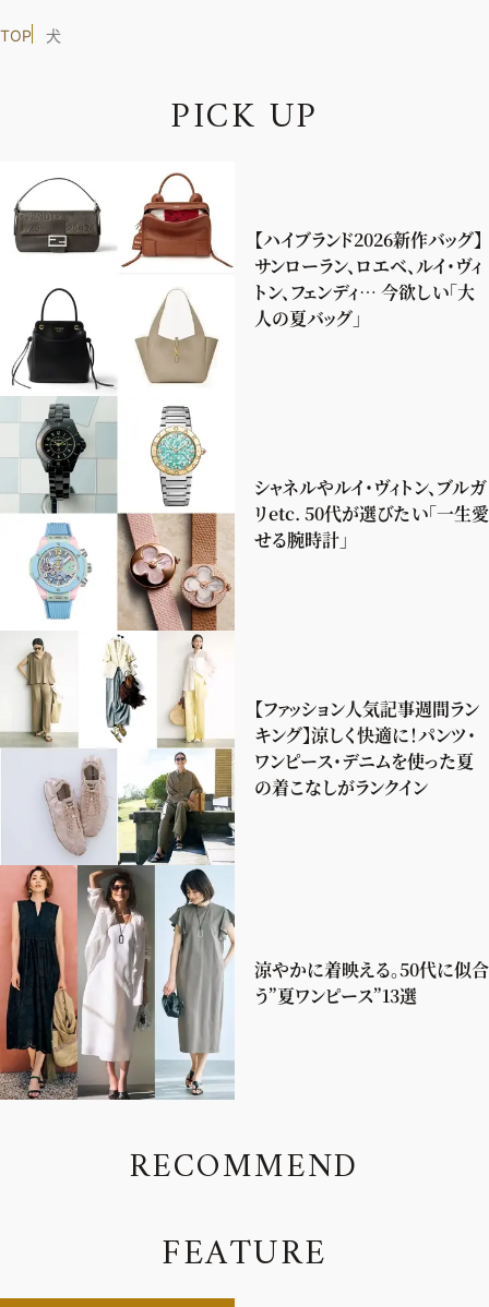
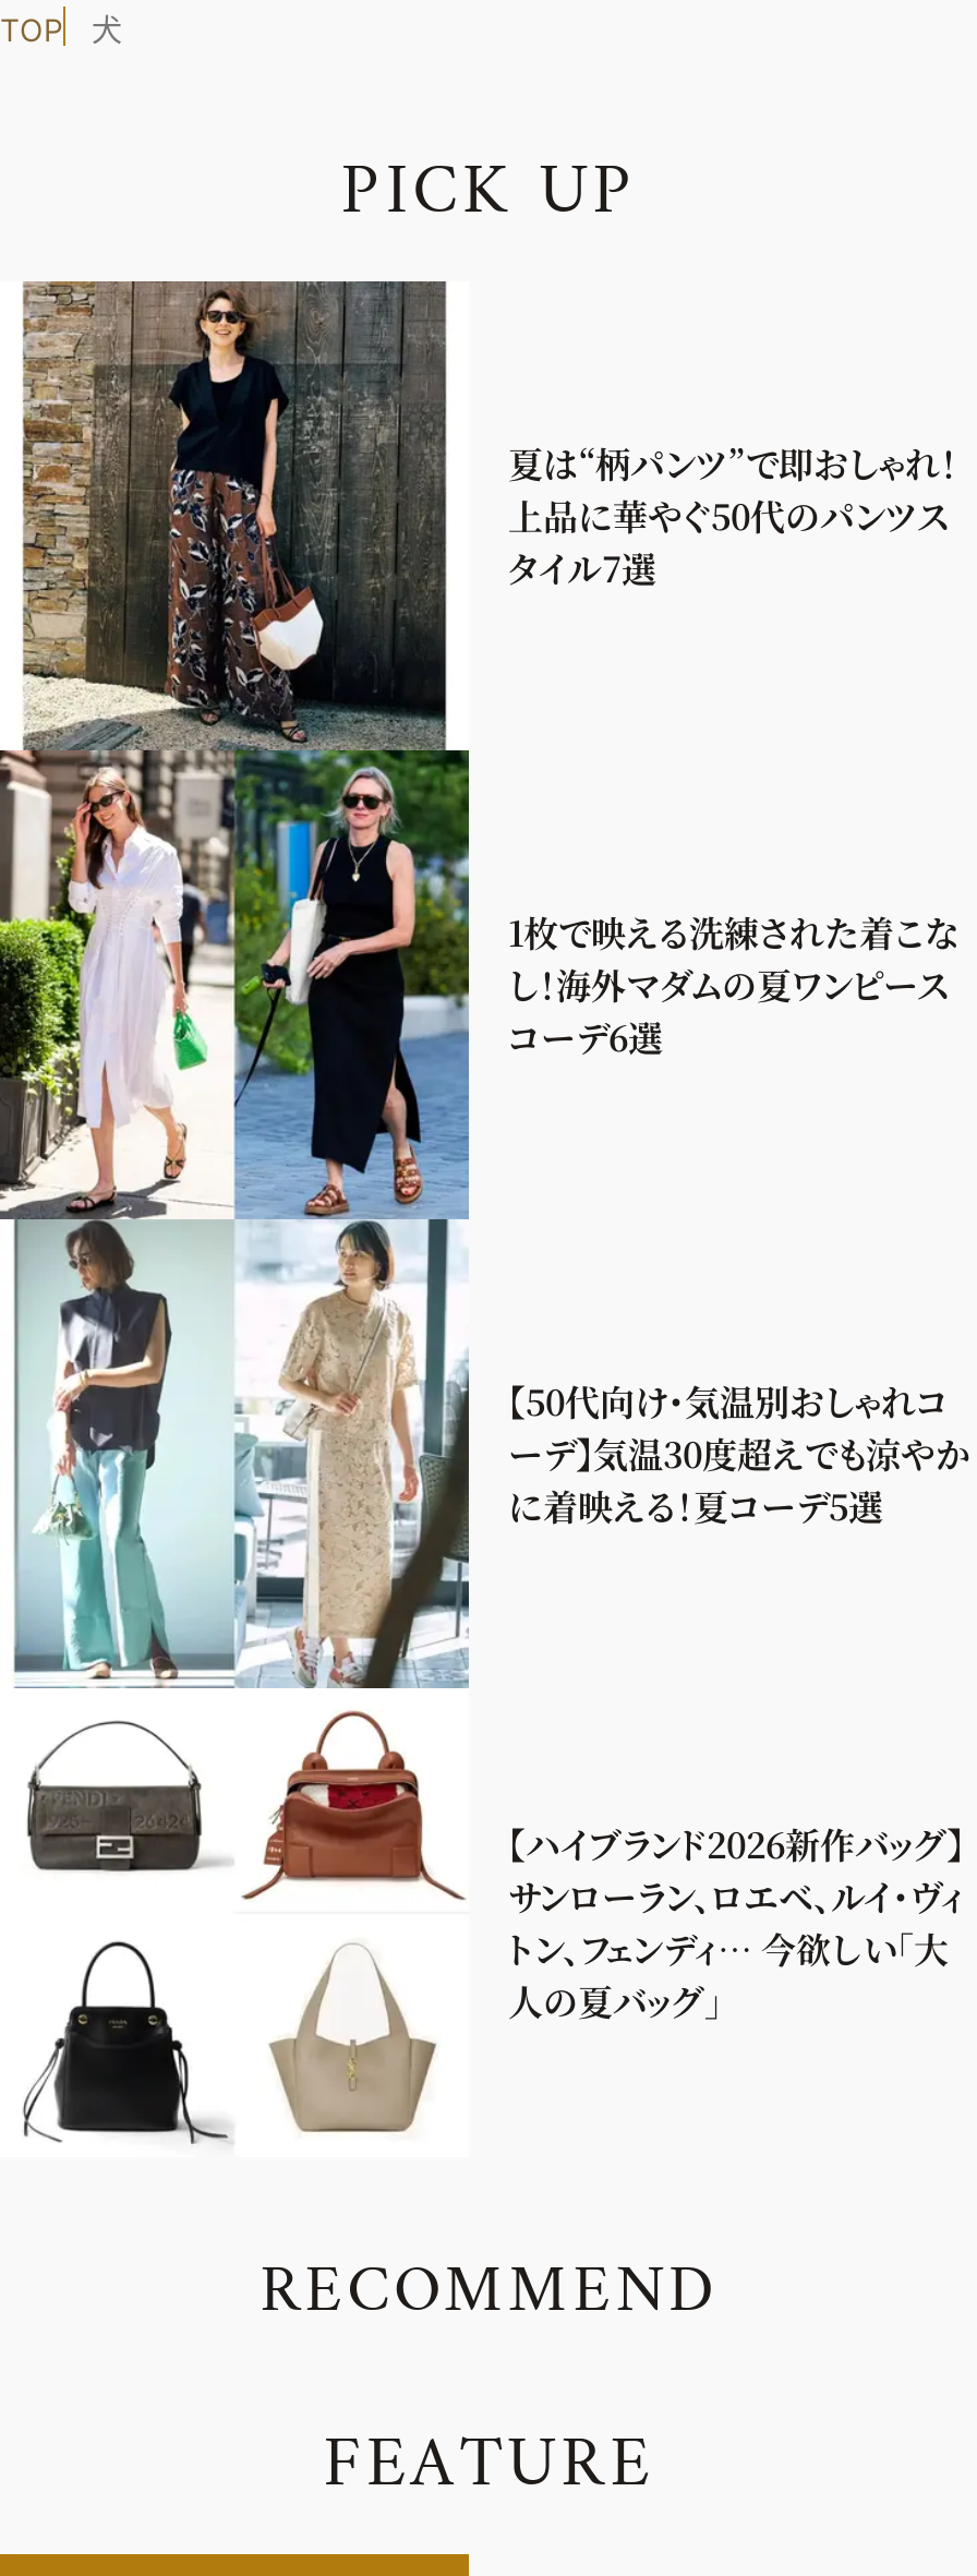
+ 夏は“柄パンツ”で即おしゃれ！
+ 上品に華やぐ50代のパンツス
+ タイル7選

+ 1枚で映える洗練された着こな
+ し！海外マダムの夏ワンピース
+ コーデ6選

+ 【50代向け・気温別おしゃれコ
+ ーデ】気温30度超えでも涼やか
+ に着映える！夏コーデ5選

moved down: [image] | 【ハイブランド2026新作バッグ】 | サンローラン、ロエベ、ルイ・ヴィ | トン、フェンディ… 今欲しい「大 | 人の夏バッグ」

moved down: [image]

- [image]
+ [image]

- シャネルやルイ・ヴィトン、ブルガ
- リetc. 50代が選びたい「一生愛
- せる腕時計」

- 【ファッション人気記事週間ラン
- キング】涼しく快適に！パンツ・
- ワンピース・デニムを使った夏
- の着こなしがランクイン

- 涼やかに着映える。50代に似合
- う”夏ワンピース”13選
